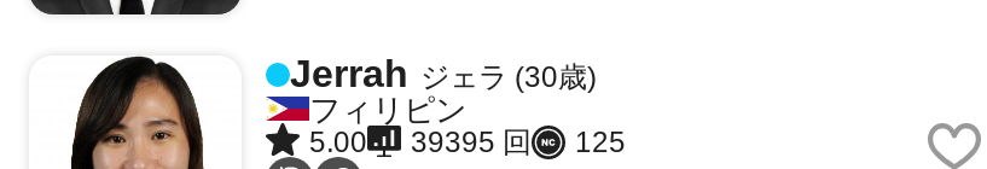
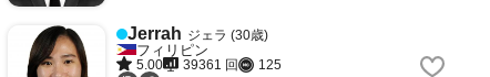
- 5.00 39395 回 125
+ 5.00 39361 回 125
